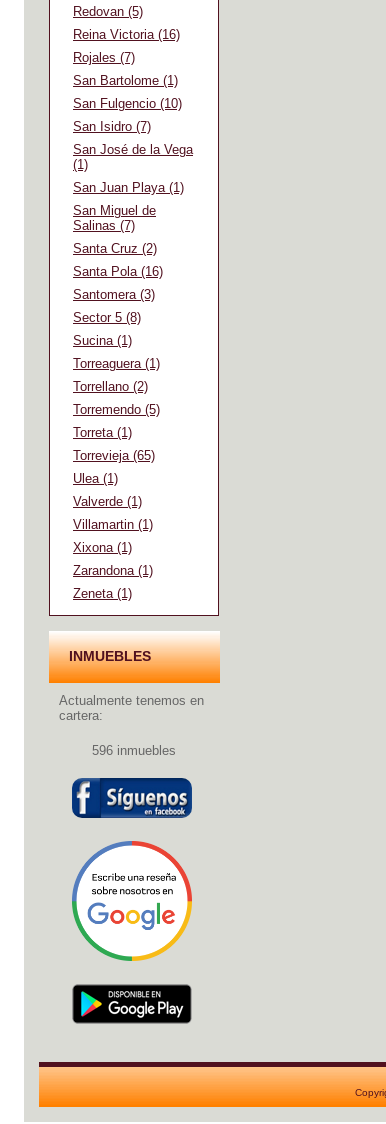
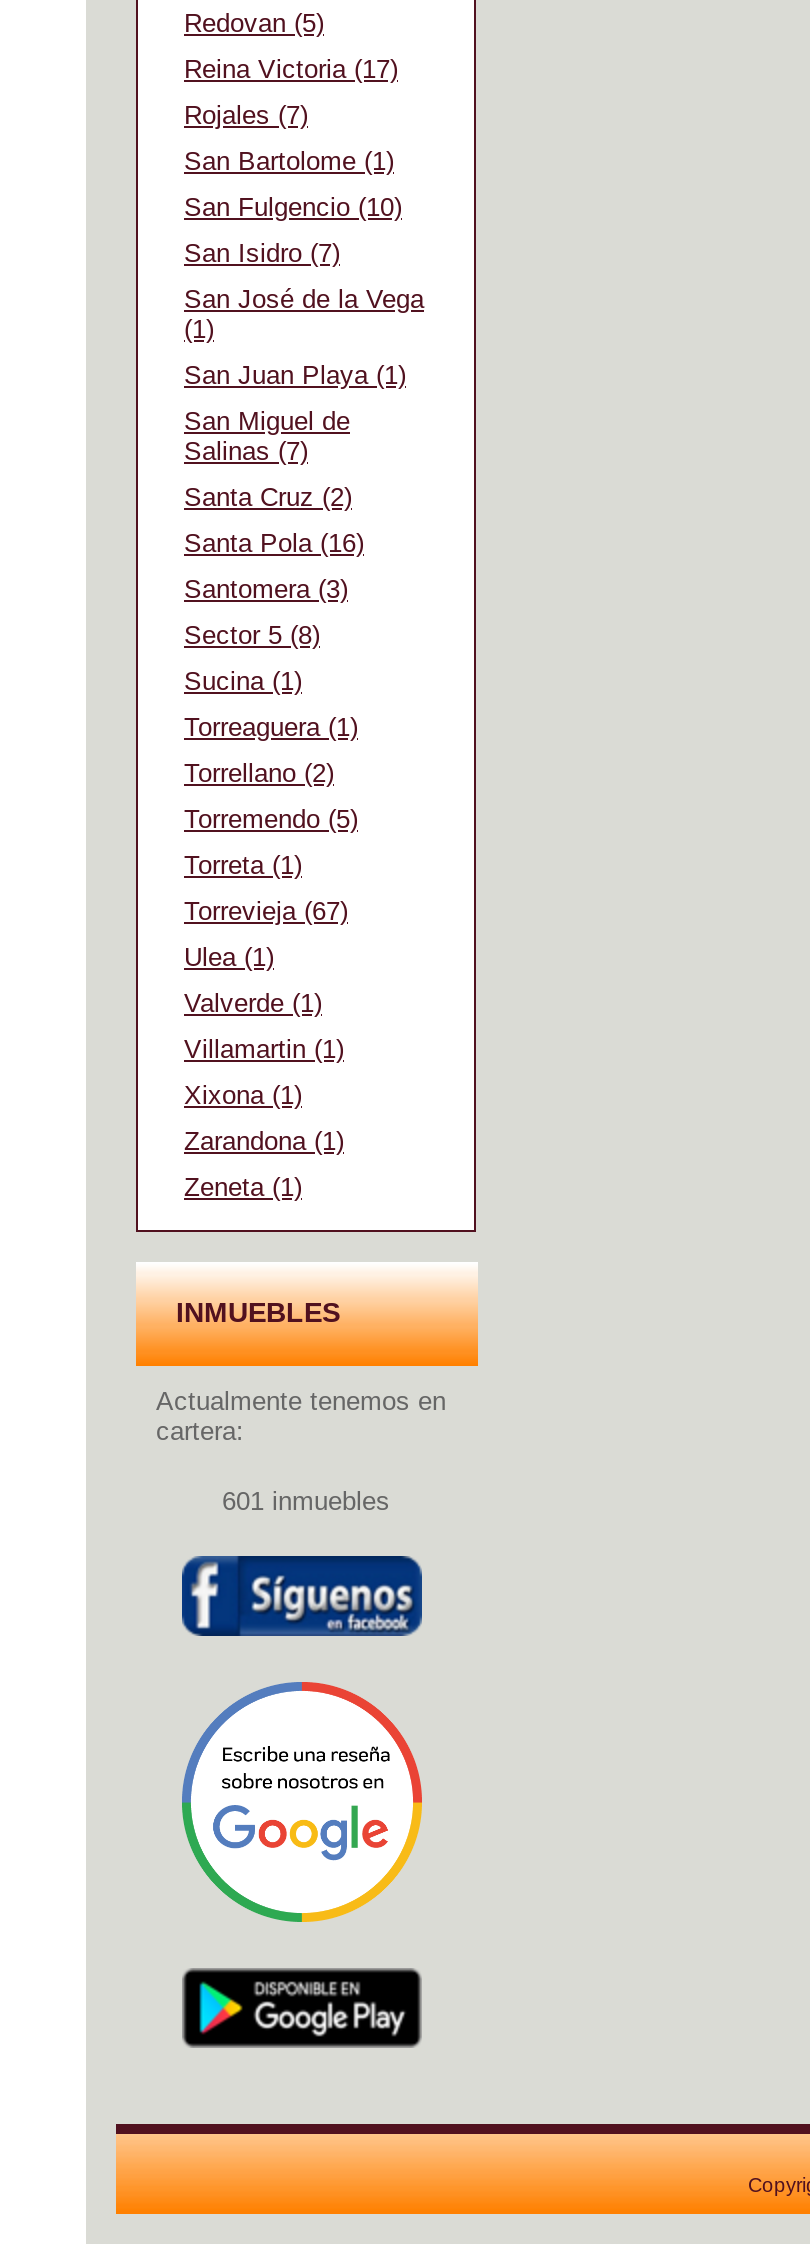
- Reina Victoria (16)
+ Reina Victoria (17)

- Torrevieja (65)
+ Torrevieja (67)

- 596 inmuebles
+ 601 inmuebles
